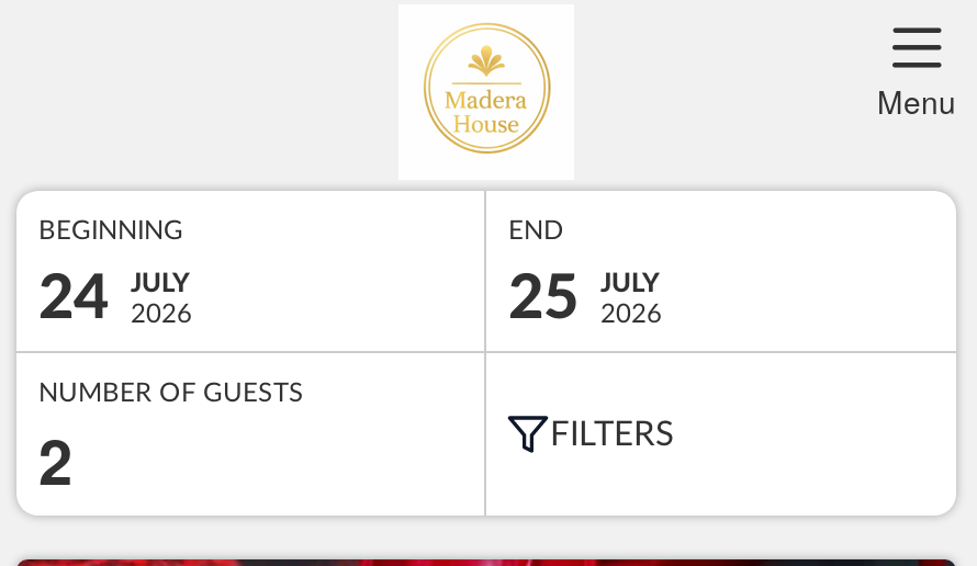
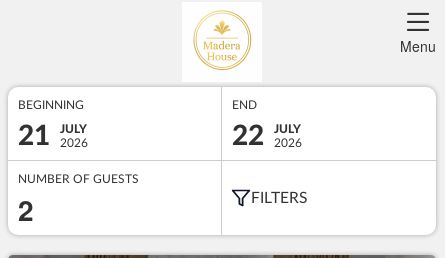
- 24 JULY 2026
+ 21 JULY 2026

- 25 JULY 2026
+ 22 JULY 2026
